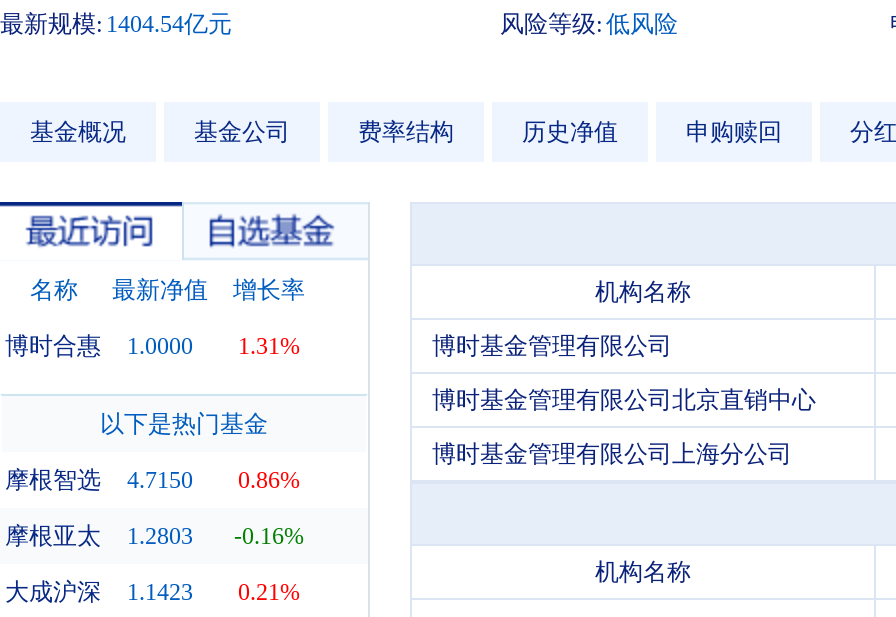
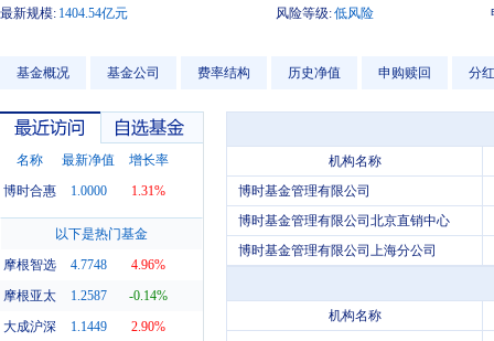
- 4.7150
+ 4.7748

- 0.86%
+ 4.96%

- 1.2803
+ 1.2587

- -0.16%
+ -0.14%

- 1.1423
+ 1.1449

- 0.21%
+ 2.90%
